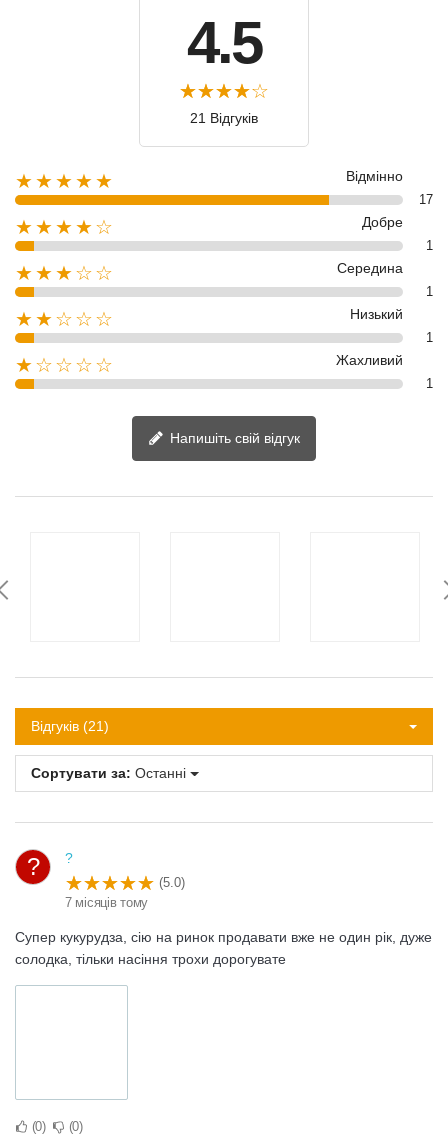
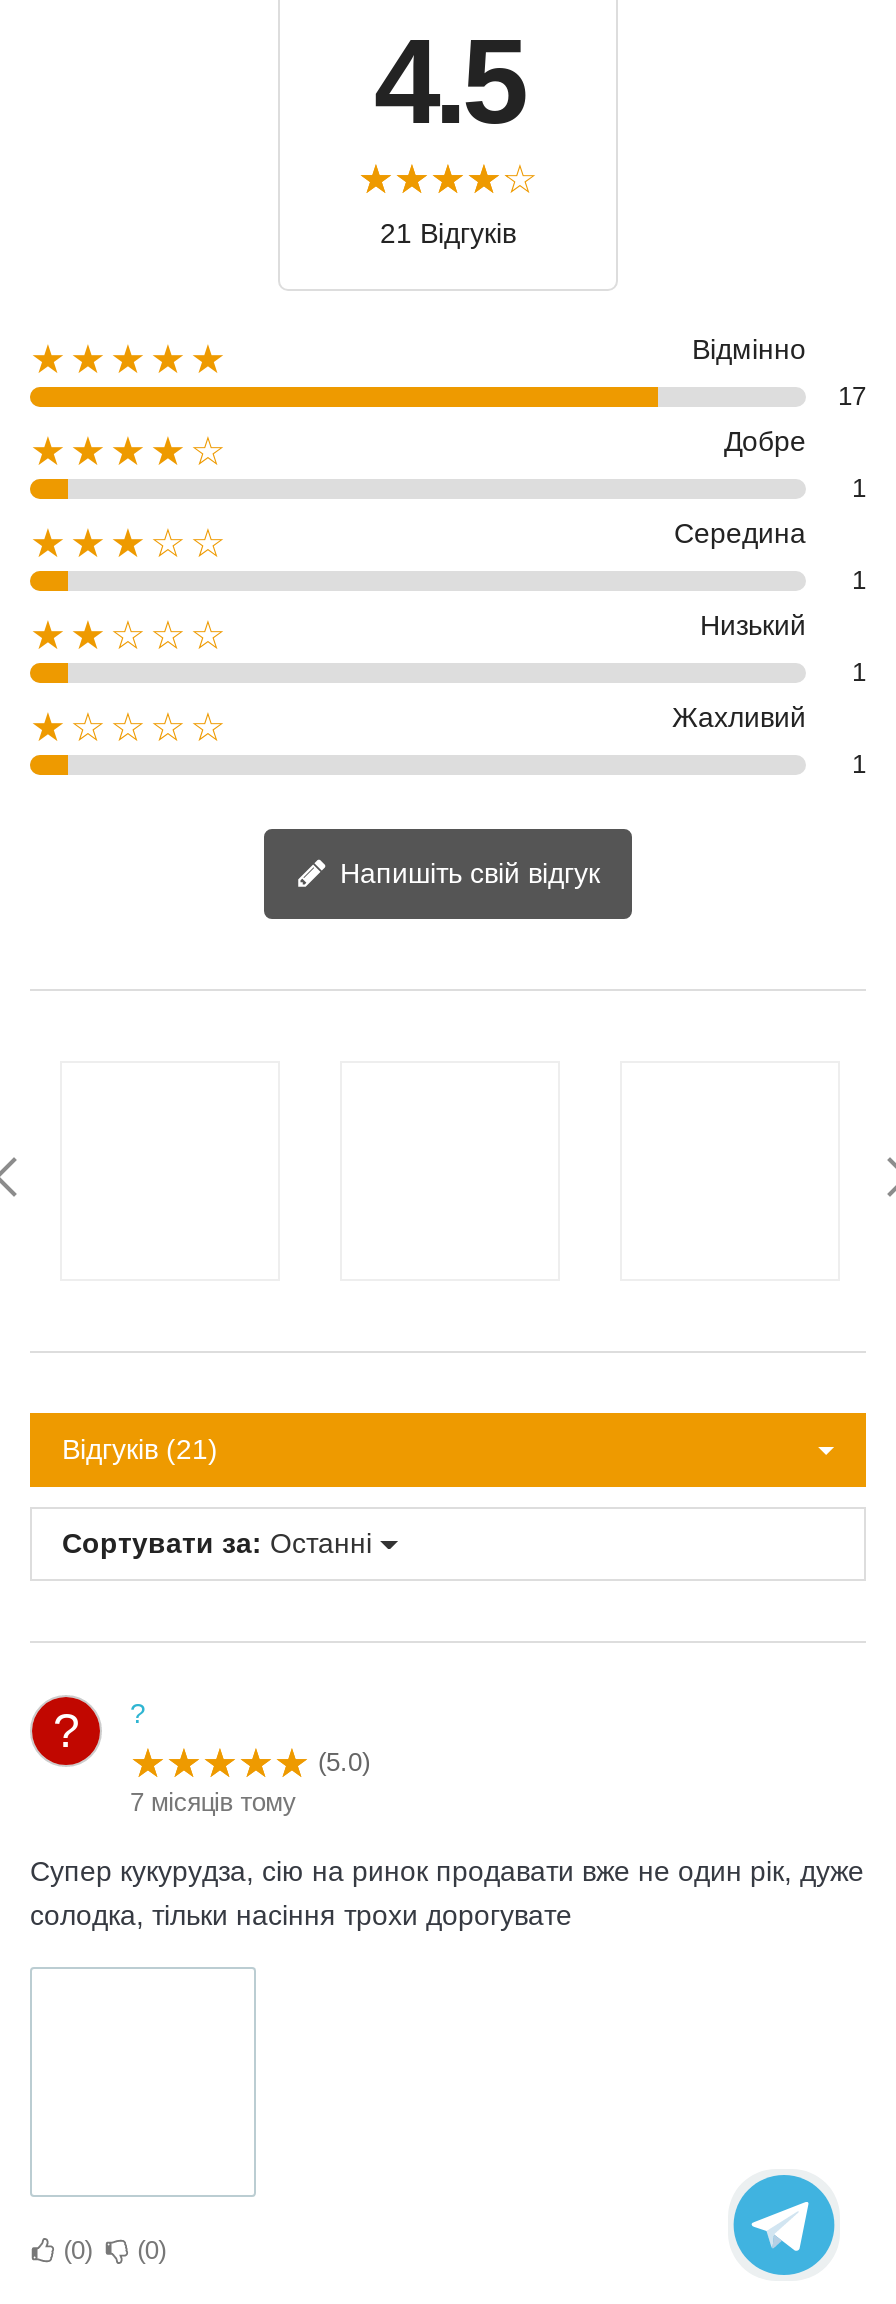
+ [image]
